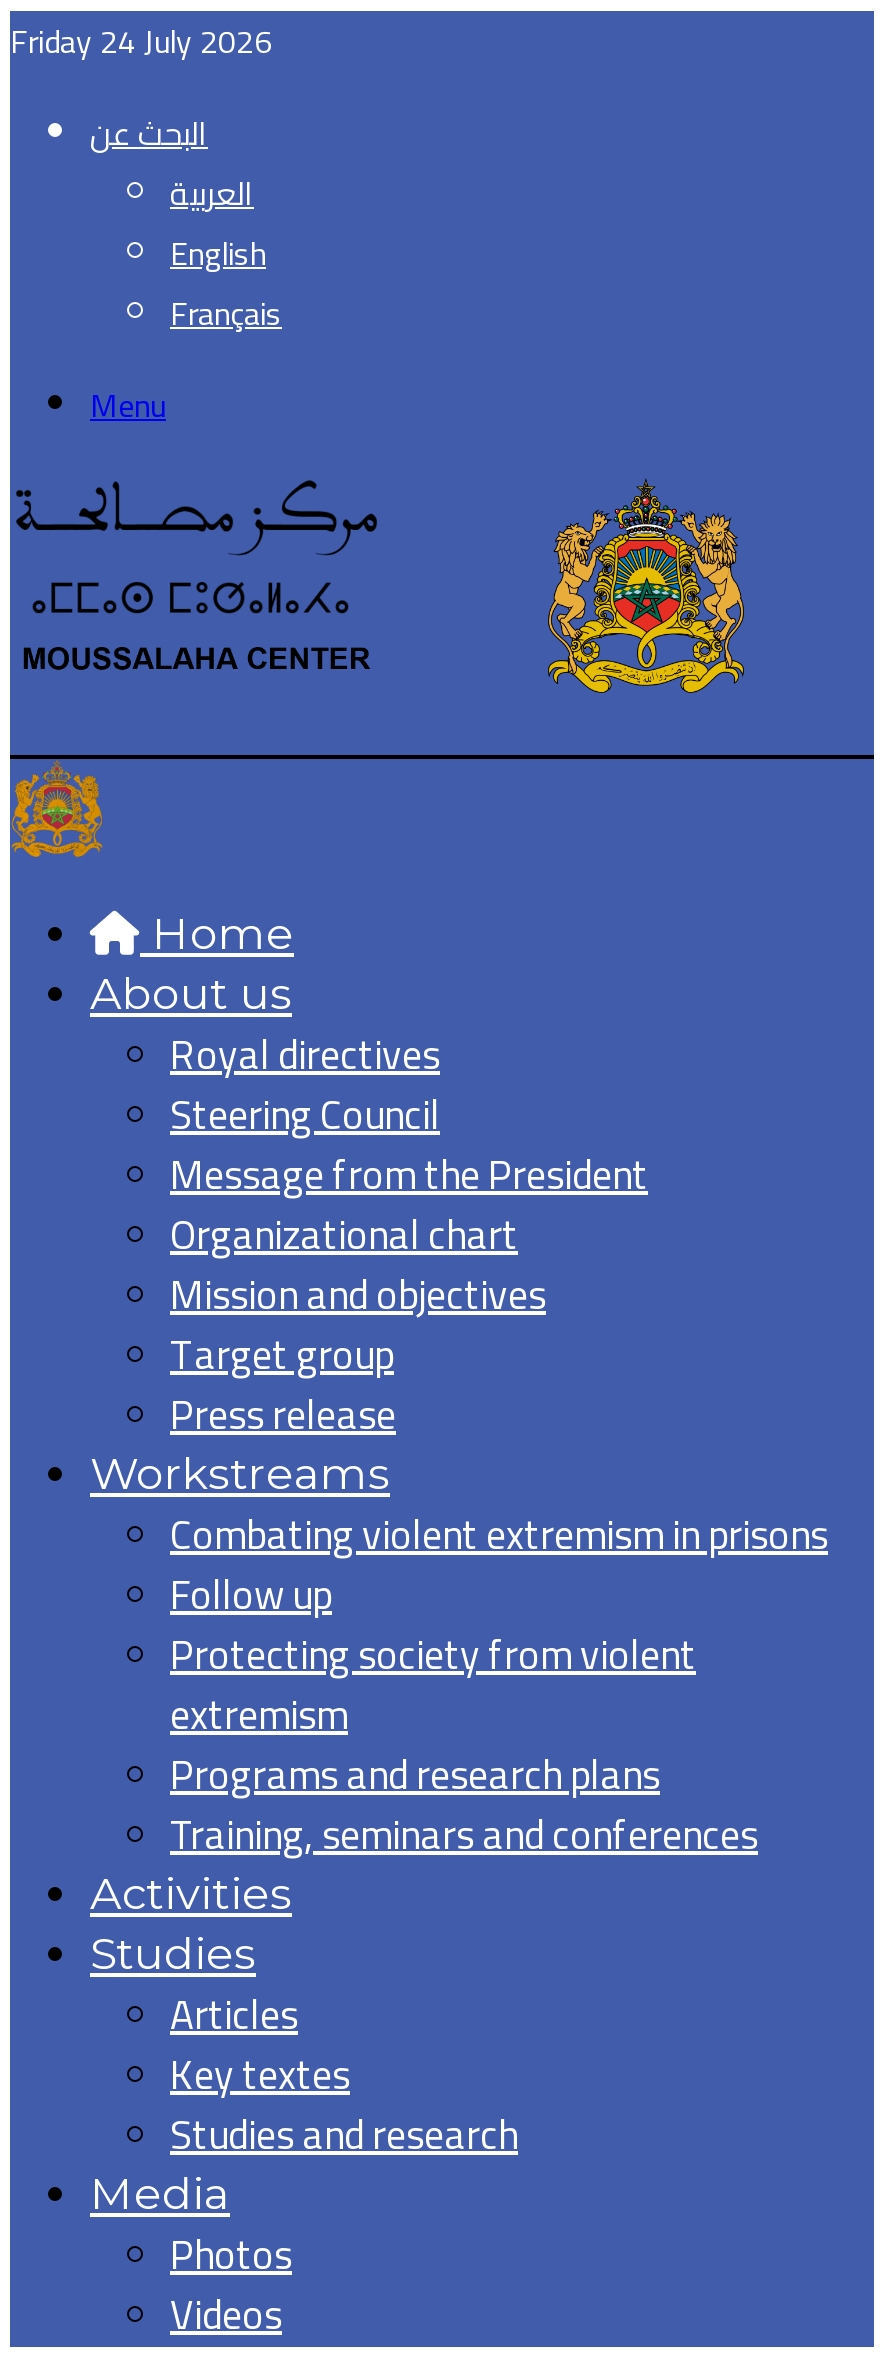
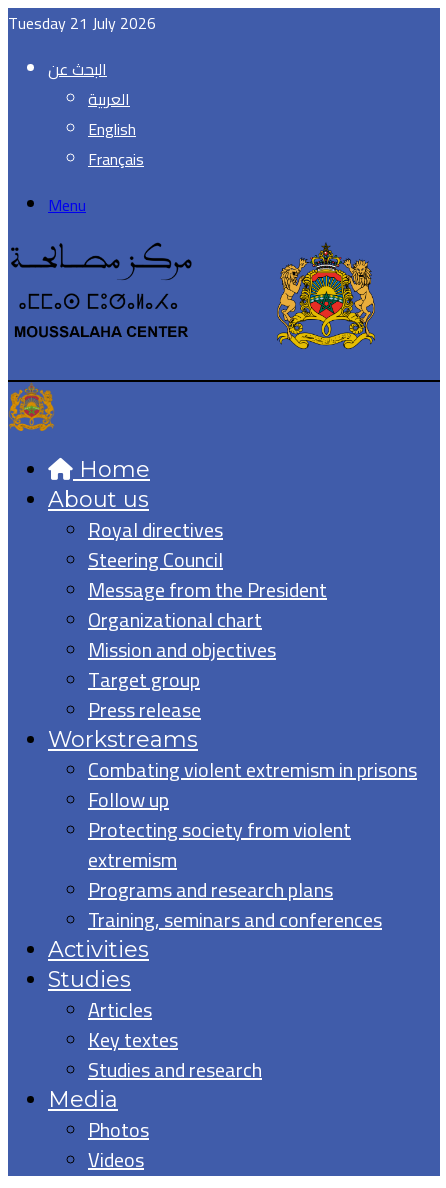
- Friday 24 July 2026
+ Tuesday 21 July 2026
